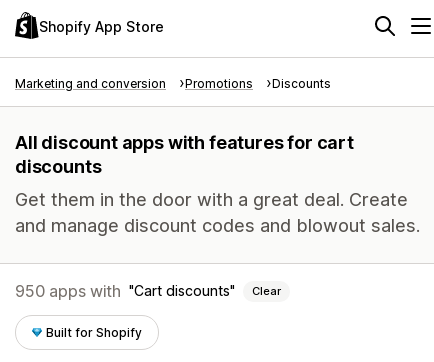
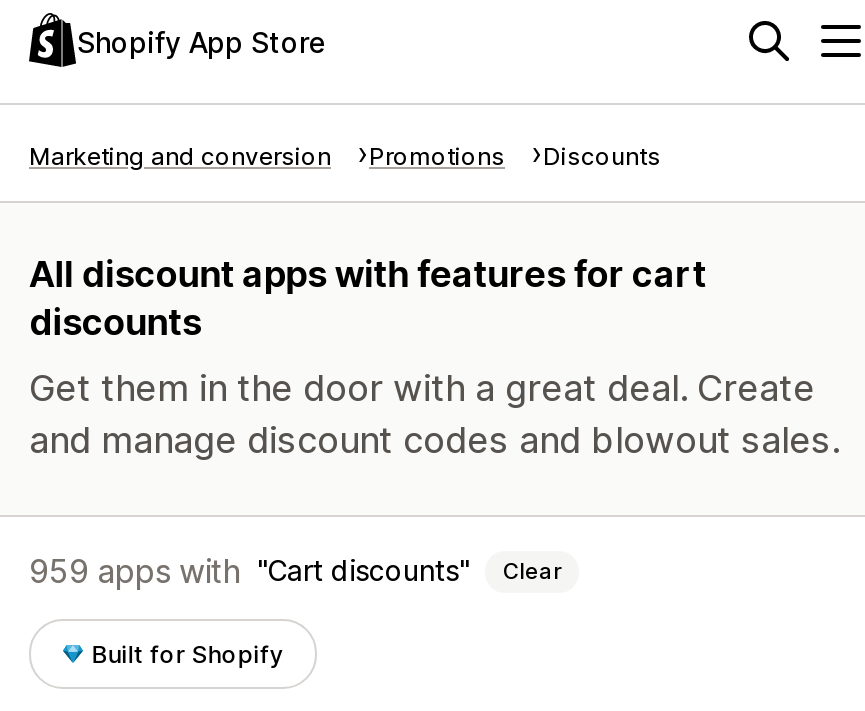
- 950 apps with Cart discounts Clear
+ 959 apps with Cart discounts Clear
